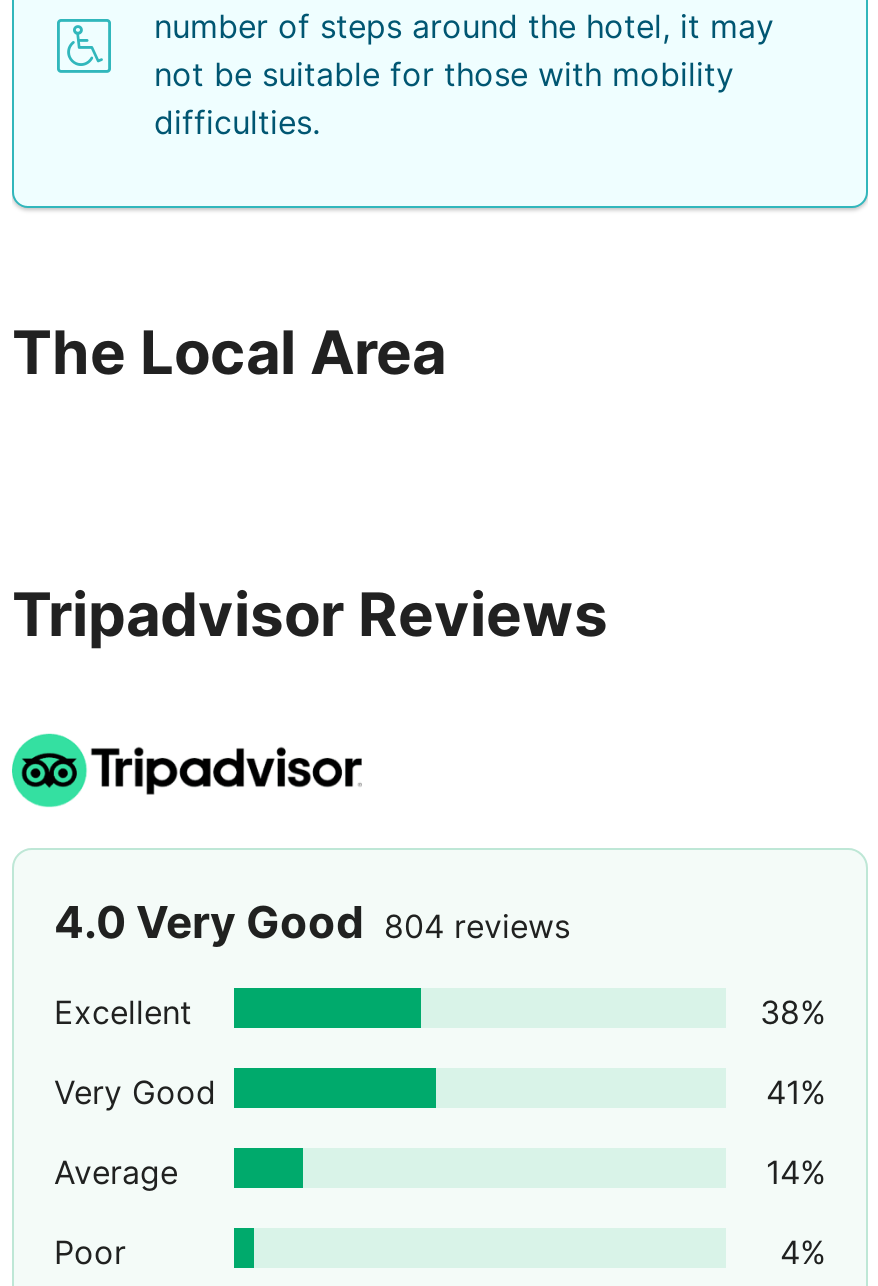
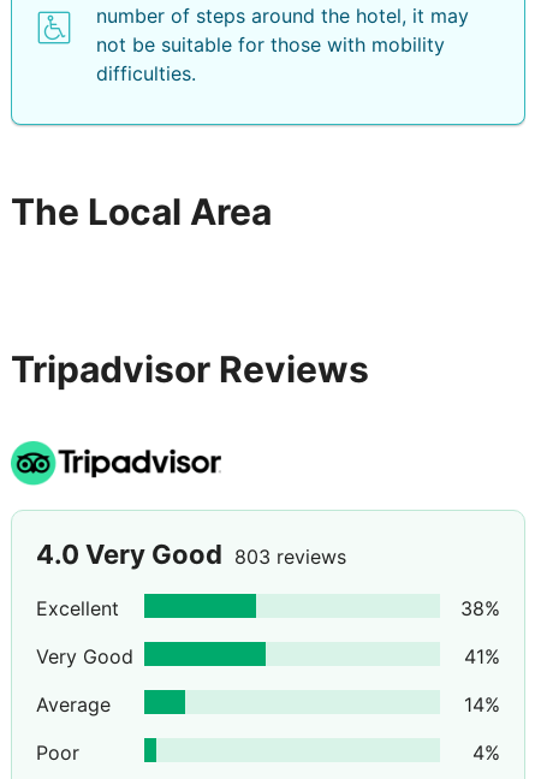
- 4.0 Very Good 804 reviews
+ 4.0 Very Good 803 reviews
